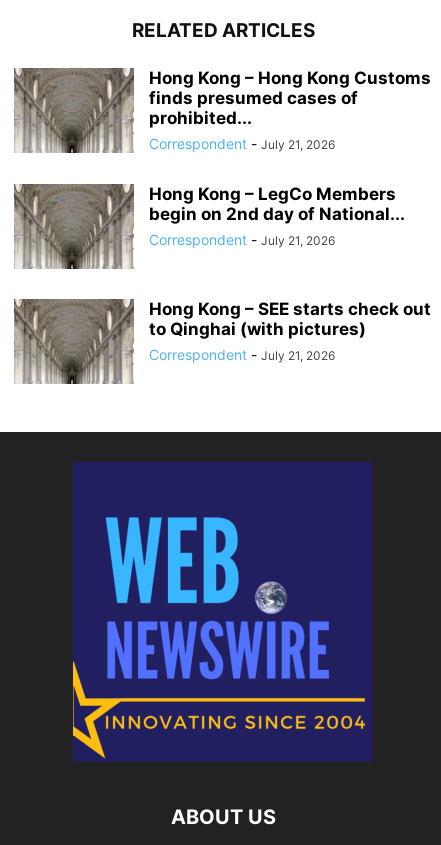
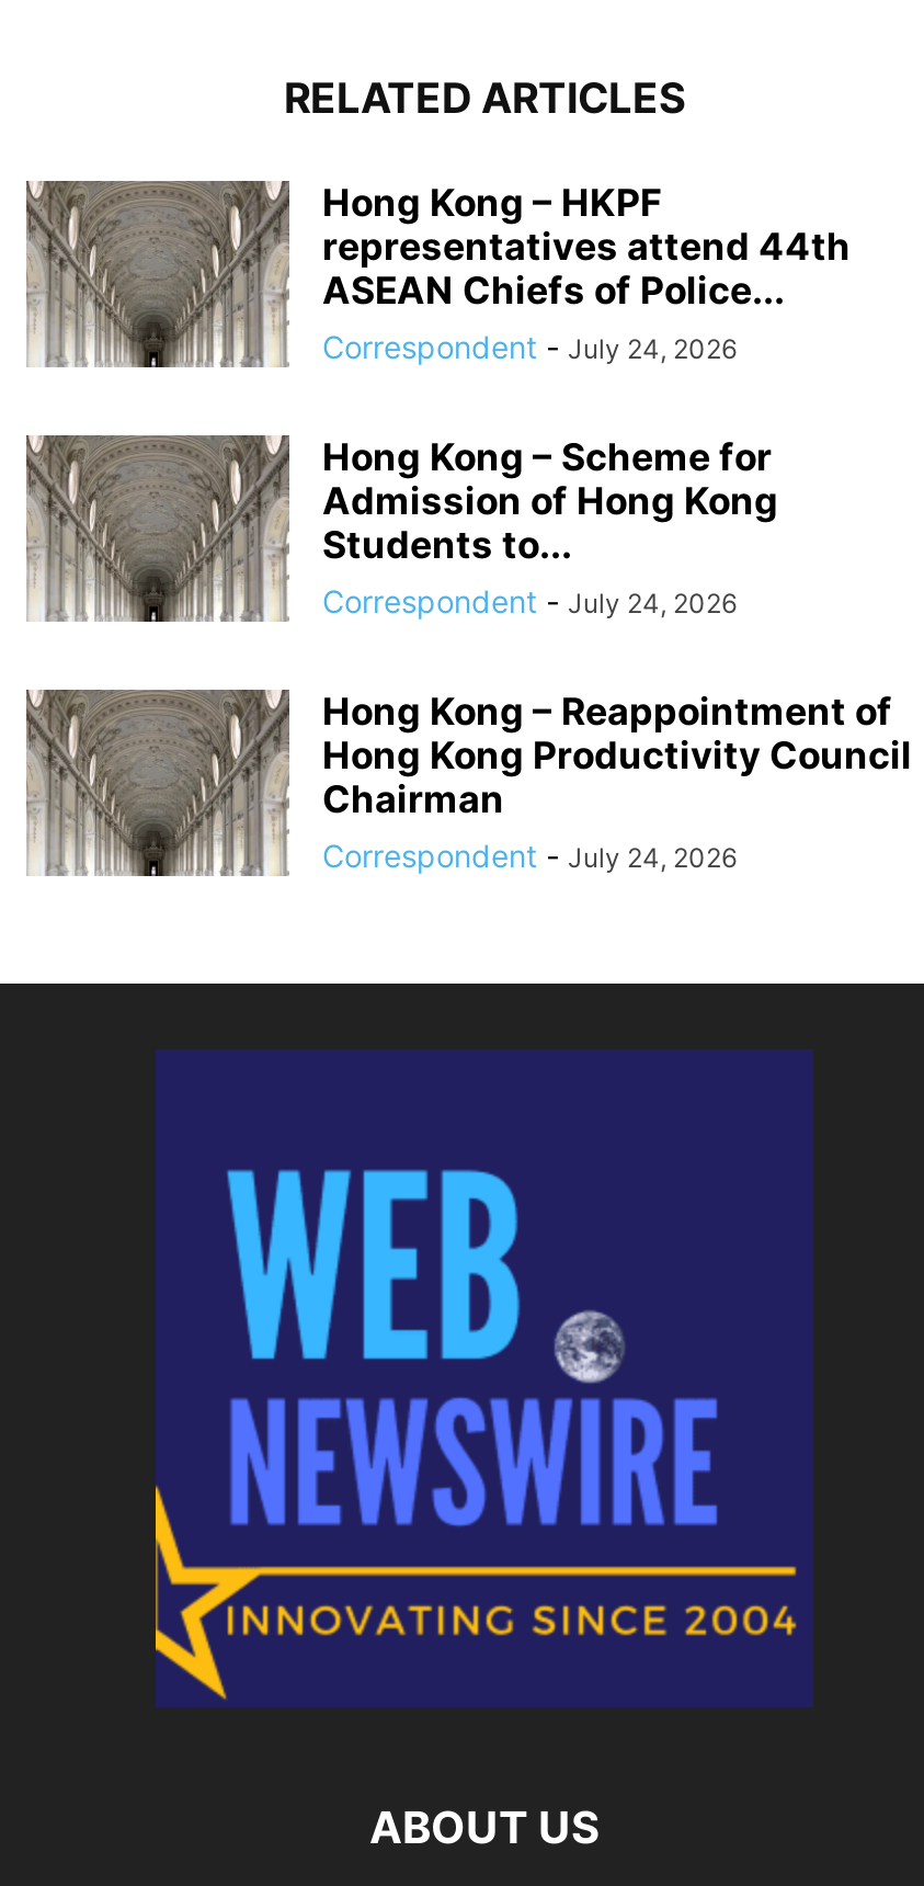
- Hong Kong – Hong Kong Customs
- finds presumed cases of
- prohibited...
- Correspondent - July 21, 2026
+ Hong Kong – HKPF
+ representatives attend 44th
+ ASEAN Chiefs of Police...
+ Correspondent - July 24, 2026

- Hong Kong – LegCo Members
- begin on 2nd day of National...
- Correspondent - July 21, 2026
+ Hong Kong – Scheme for
+ Admission of Hong Kong
+ Students to...
+ Correspondent - July 24, 2026

- Hong Kong – SEE starts check out
- to Qinghai (with pictures)
- Correspondent - July 21, 2026
+ Hong Kong – Reappointment of
+ Hong Kong Productivity Council
+ Chairman
+ Correspondent - July 24, 2026
